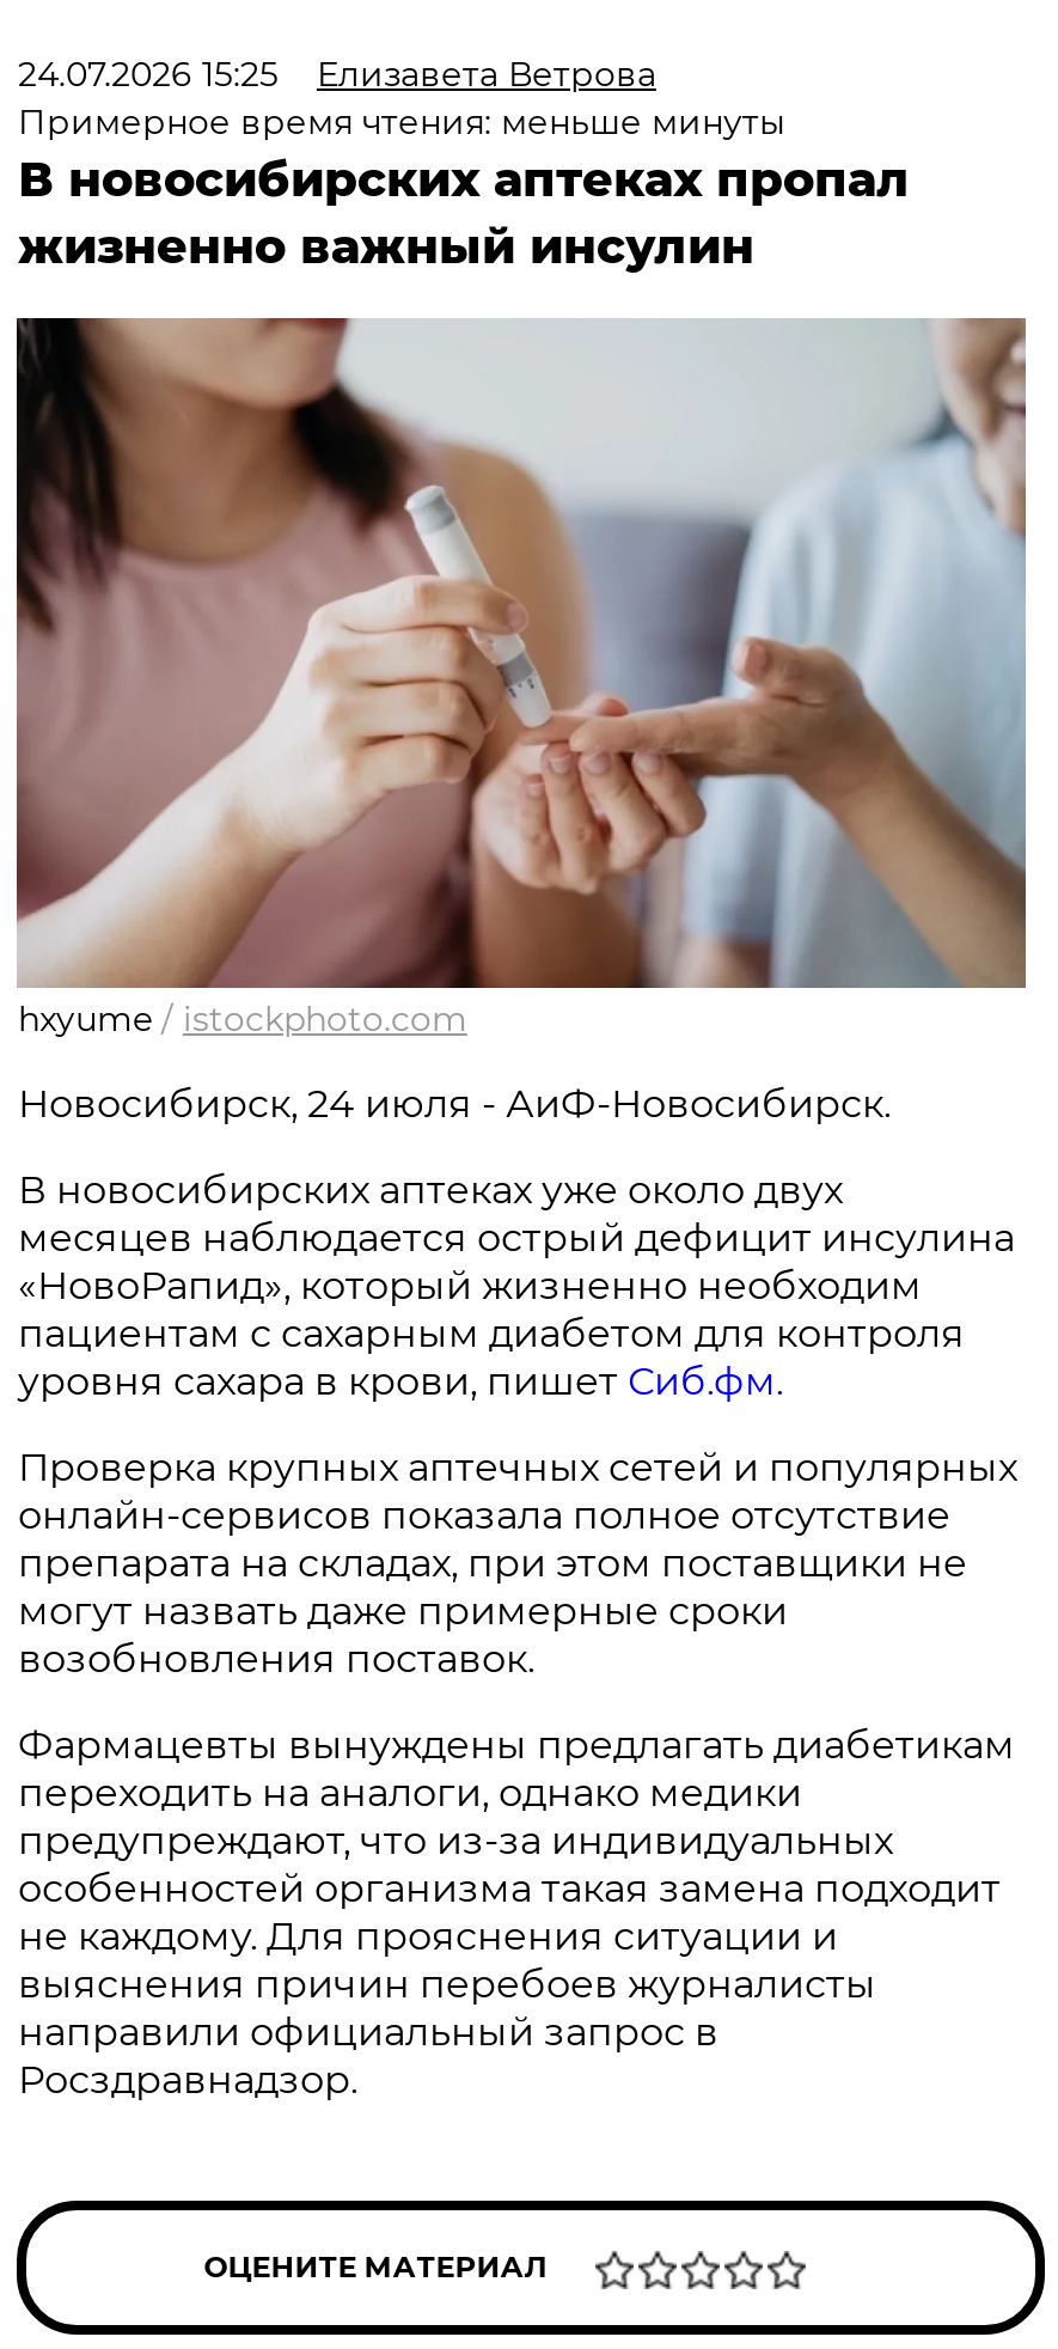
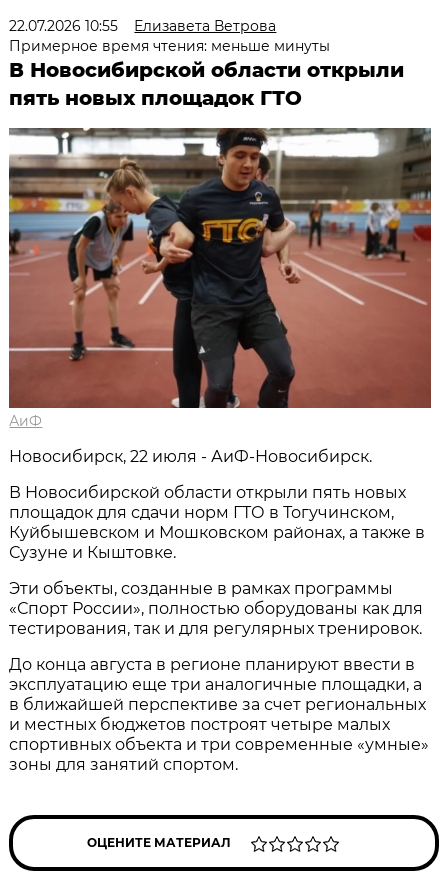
- 24.07.2026 15:25 Елизавета Ветрова
+ 22.07.2026 10:55 Елизавета Ветрова

- В новосибирских аптеках пропал
- жизненно важный инсулин
+ В Новосибирской области открыли
+ пять новых площадок ГТО

- [image]
- hxyume / istockphoto.com
+ [image]
+ АиФ

- Новосибирcк, 24 июля - АиФ-Новосибирск.
+ Новосибирcк, 22 июля - АиФ-Новосибирск.

- В новосибирских аптеках уже около двух
- месяцев наблюдается острый дефицит инсулина
- «НовоРапид», который жизненно необходим
- пациентам с сахарным диабетом для контроля
- уровня сахара в крови, пишет Сиб.фм.
+ В Новосибирской области открыли пять новых
+ площадок для сдачи норм ГТО в Тогучинском,
+ Куйбышевском и Мошковском районах, а также в
+ Сузуне и Кыштовке.

- Проверка крупных аптечных сетей и популярных
- онлайн-сервисов показала полное отсутствие
- препарата на складах, при этом поставщики не
- могут назвать даже примерные сроки
- возобновления поставок.
+ Эти объекты, созданные в рамках программы
+ «Спорт России», полностью оборудованы как для
+ тестирования, так и для регулярных тренировок.

- Фармацевты вынуждены предлагать диабетикам
- переходить на аналоги, однако медики
- предупреждают, что из-за индивидуальных
- особенностей организма такая замена подходит
- не каждому. Для прояснения ситуации и
- выяснения причин перебоев журналисты
- направили официальный запрос в
- Росздравнадзор.
+ До конца августа в регионе планируют ввести в
+ эксплуатацию еще три аналогичные площадки, а
+ в ближайшей перспективе за счет региональных
+ и местных бюджетов построят четыре малых
+ спортивных объекта и три современные «умные»
+ зоны для занятий спортом.
